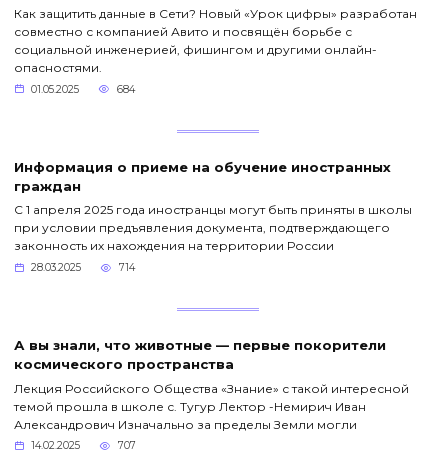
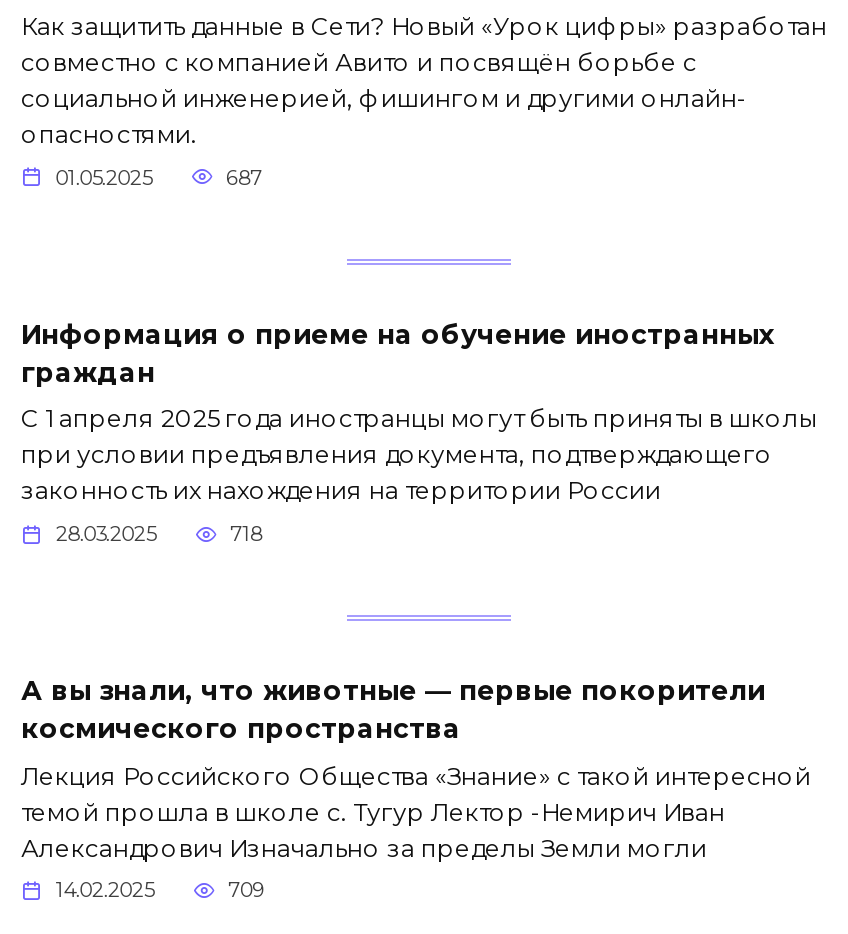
- 684
+ 687

- 714
+ 718

- 707
+ 709
